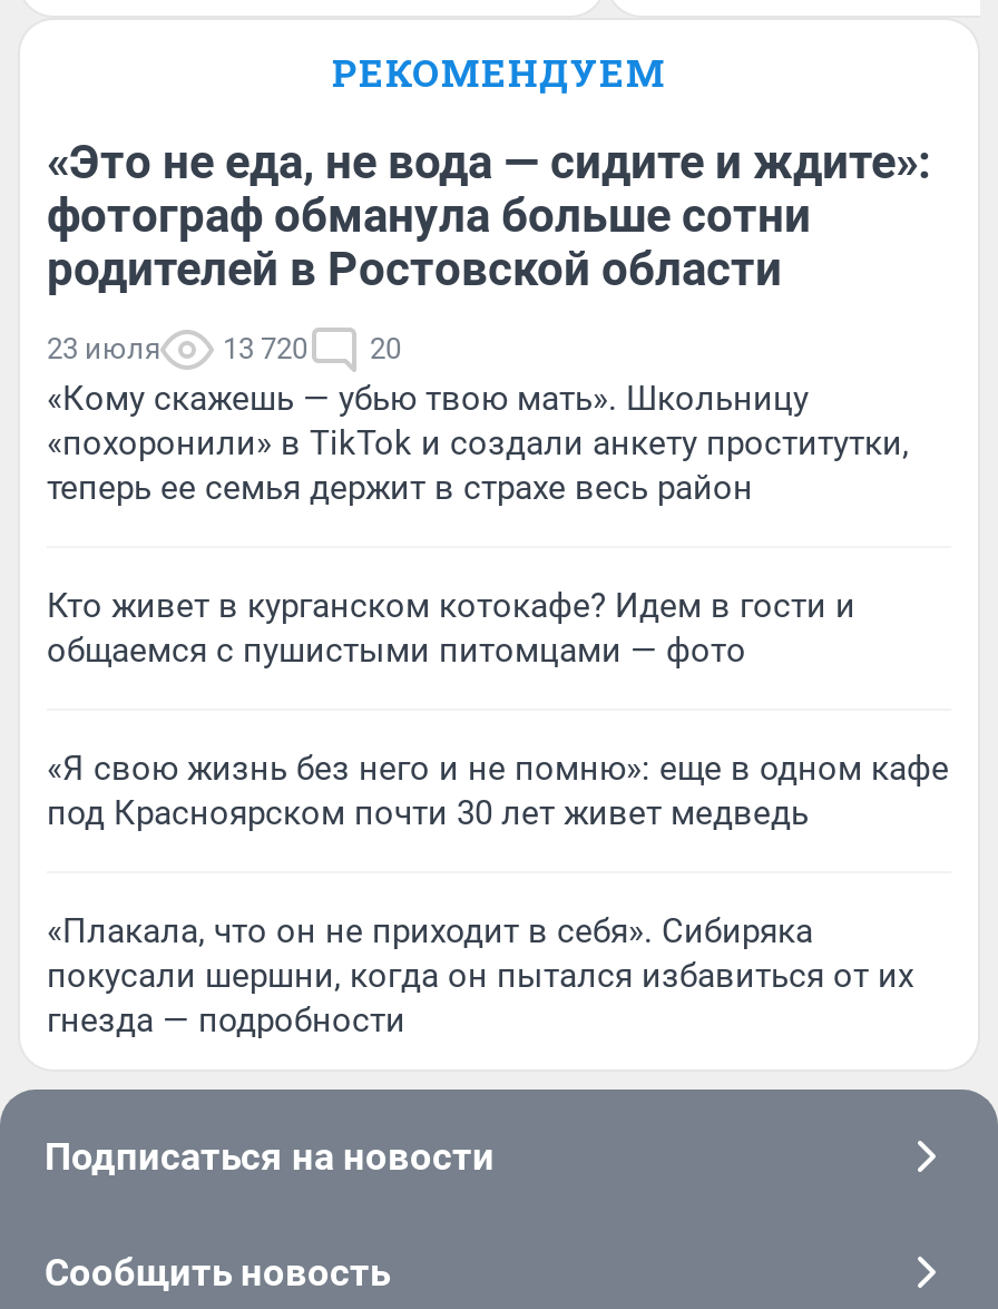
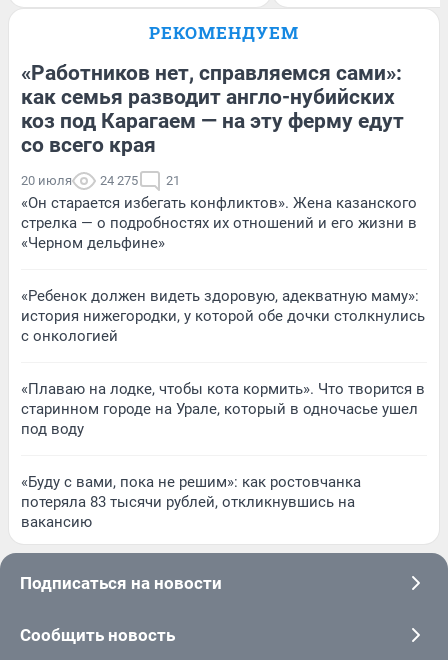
- «Это не еда, не вода — сидите и ждите»:
- фотограф обманула больше сотни
- родителей в Ростовской области
+ «Работников нет, справляемся сами»:
+ как семья разводит англо-нубийских
+ коз под Карагаем — на эту ферму едут
+ со всего края

- 23 июля
- 13 720
- 20
- «Кому скажешь — убью твою мать». Школьницу
- «похоронили» в TikTok и создали анкету проститутки,
- теперь ее семья держит в страхе весь район
+ 20 июля
+ 24 275
+ 21
+ «Он старается избегать конфликтов». Жена казанского
+ стрелка — о подробностях их отношений и его жизни в
+ «Черном дельфине»

- Кто живет в курганском котокафе? Идем в гости и
- общаемся с пушистыми питомцами — фото
+ «Ребенок должен видеть здоровую, адекватную маму»:
+ история нижегородки, у которой обе дочки столкнулись
+ с онкологией

- «Я свою жизнь без него и не помню»: еще в одном кафе
- под Красноярском почти 30 лет живет медведь
+ «Плаваю на лодке, чтобы кота кормить». Что творится в
+ старинном городе на Урале, который в одночасье ушел
+ под воду

- «Плакала, что он не приходит в себя». Сибиряка
- покусали шершни, когда он пытался избавиться от их
- гнезда — подробности
+ «Буду с вами, пока не решим»: как ростовчанка
+ потеряла 83 тысячи рублей, откликнувшись на
+ вакансию
